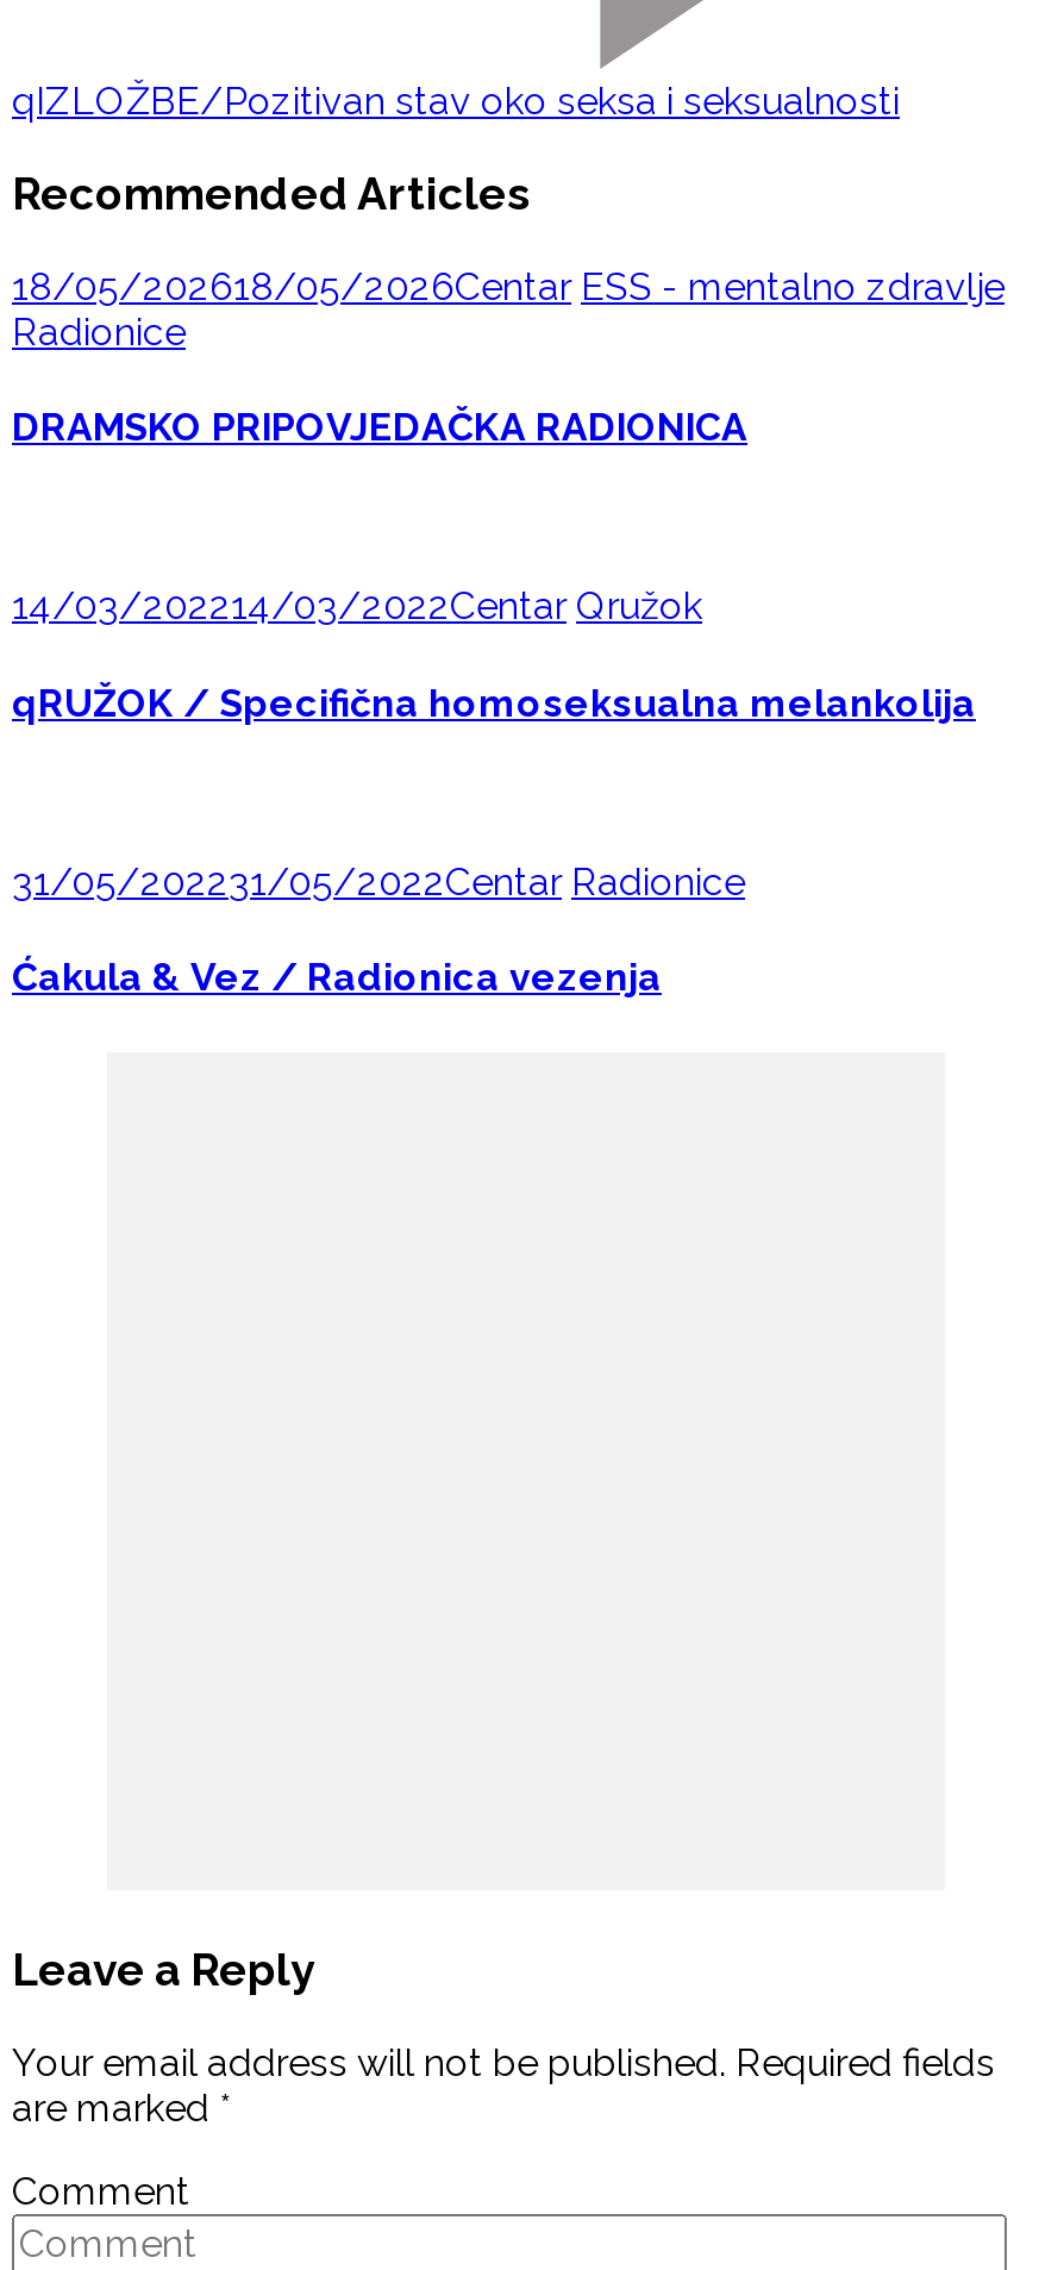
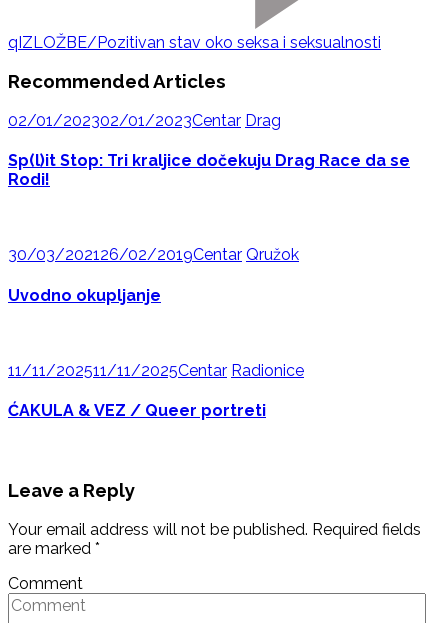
- 18/05/202618/05/2026Centar ESS - mentalno zdravlje
- Radionice
+ 02/01/202302/01/2023Centar Drag

- DRAMSKO PRIPOVJEDAČKA RADIONICA
+ Sp(l)it Stop: Tri kraljice dočekuju Drag Race da se
+ Rodi!

- 14/03/202214/03/2022Centar Qružok
+ 30/03/202126/02/2019Centar Qružok

- qRUŽOK / Specifična homoseksualna melankolija
+ Uvodno okupljanje

- 31/05/202231/05/2022Centar Radionice
+ 11/11/202511/11/2025Centar Radionice

- Ćakula & Vez / Radionica vezenja
+ ĆAKULA & VEZ / Queer portreti
